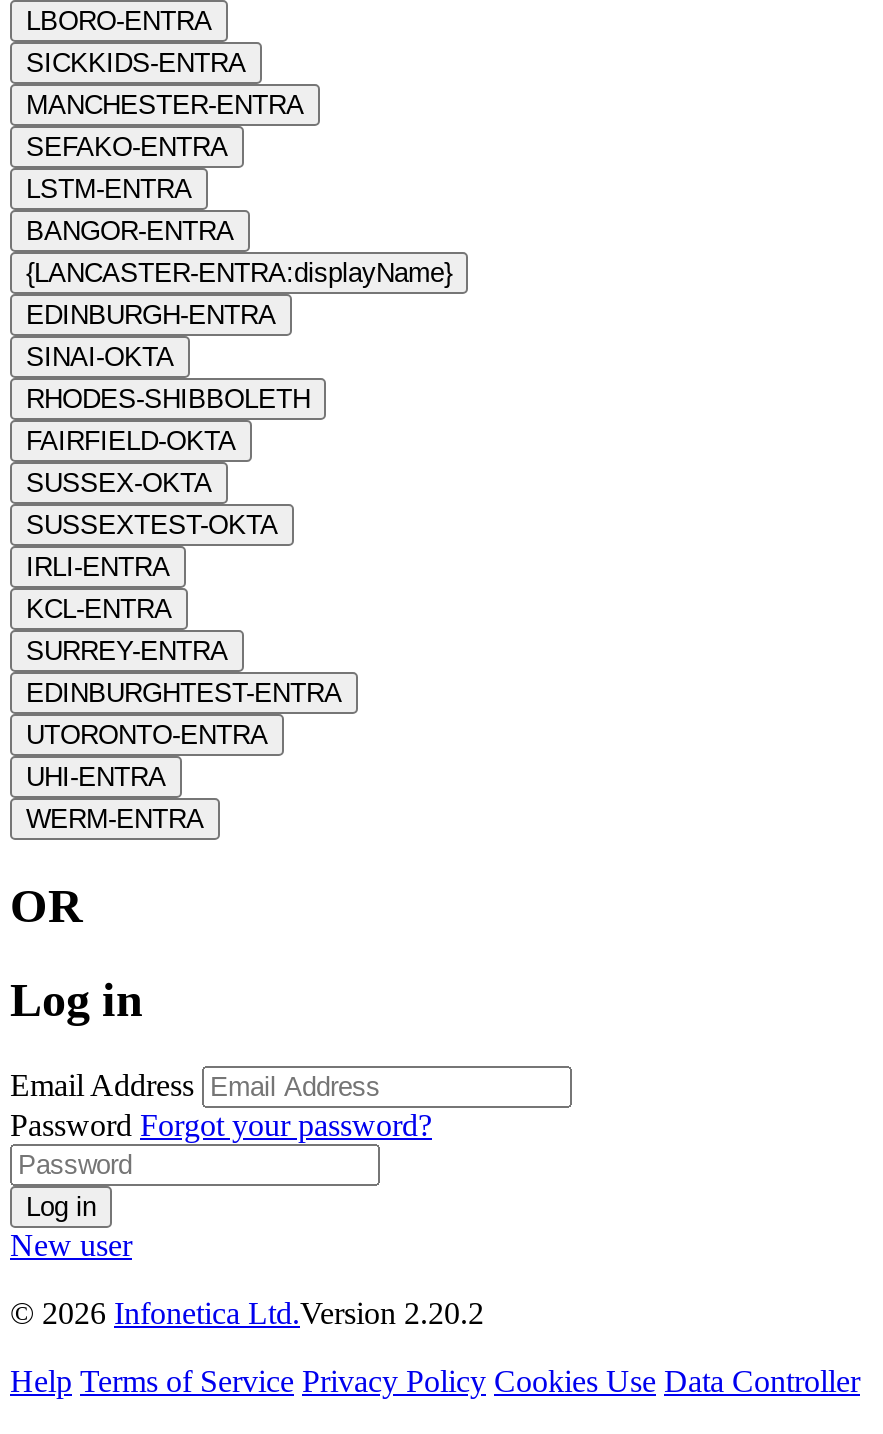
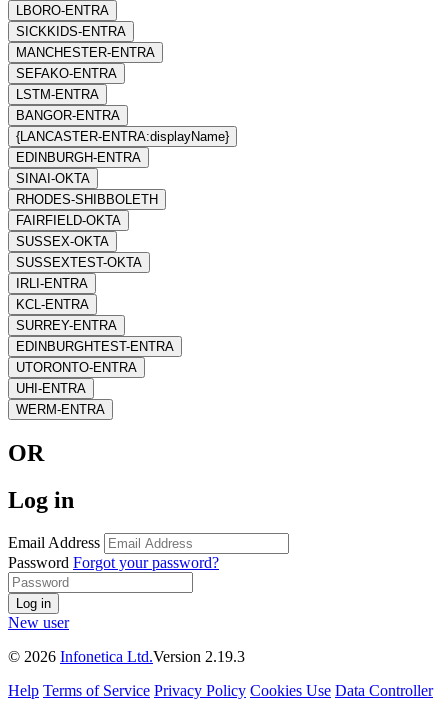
- © 2026 Infonetica Ltd.Version 2.20.2
+ © 2026 Infonetica Ltd.Version 2.19.3
